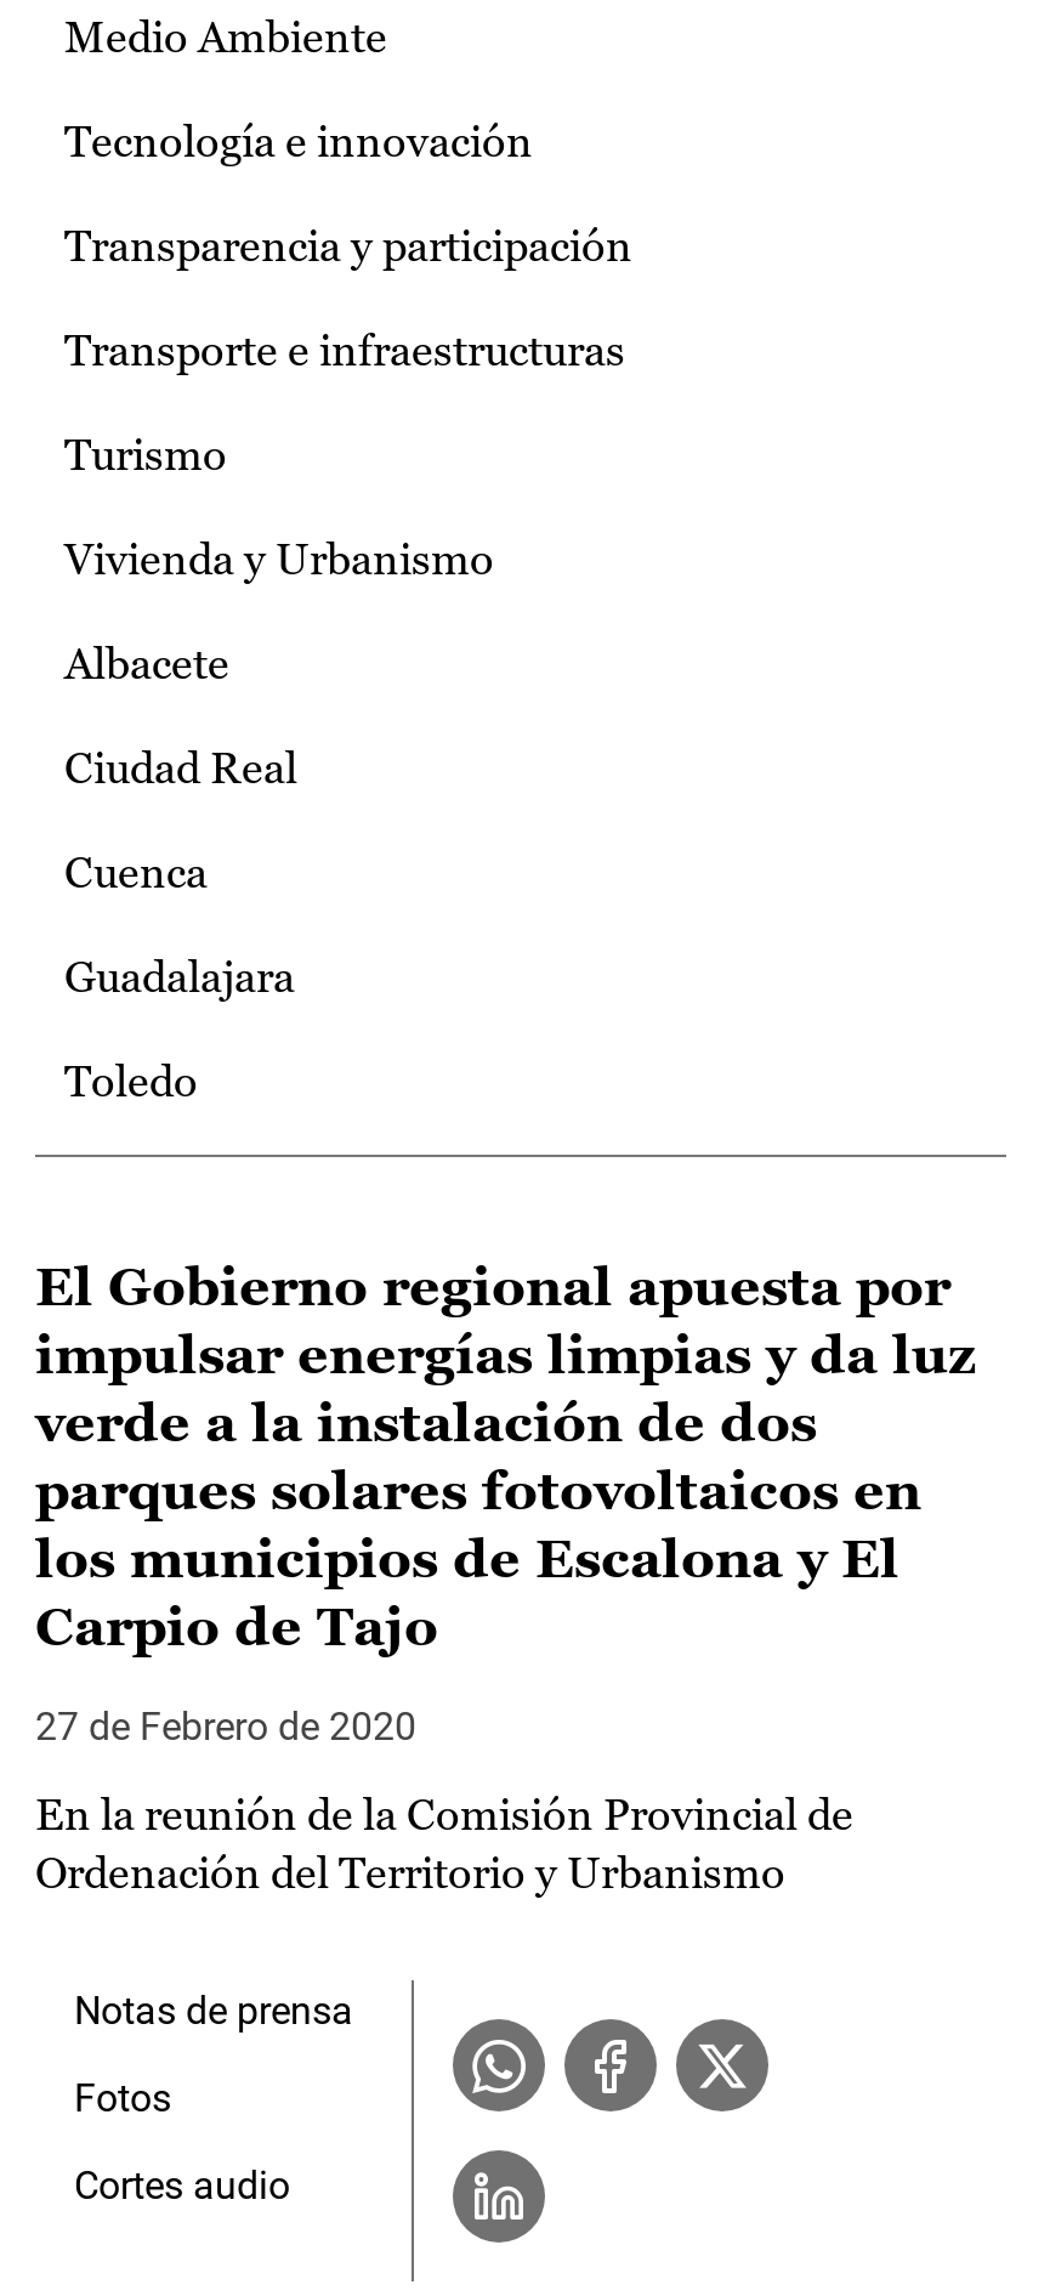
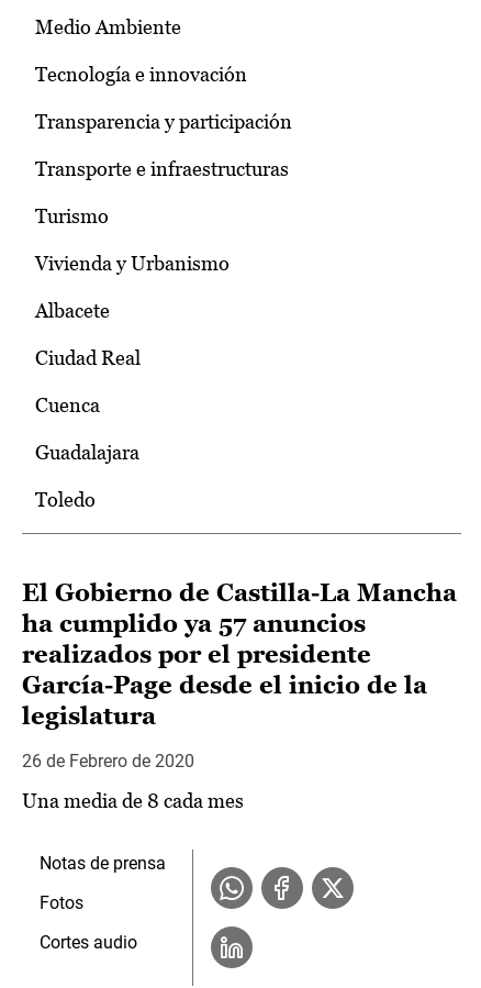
- El Gobierno regional apuesta por
- impulsar energías limpias y da luz
- verde a la instalación de dos
- parques solares fotovoltaicos en
- los municipios de Escalona y El
- Carpio de Tajo
+ El Gobierno de Castilla-La Mancha
+ ha cumplido ya 57 anuncios
+ realizados por el presidente
+ García-Page desde el inicio de la
+ legislatura

- 27 de Febrero de 2020
+ 26 de Febrero de 2020

- En la reunión de la Comisión Provincial de
- Ordenación del Territorio y Urbanismo
+ Una media de 8 cada mes
